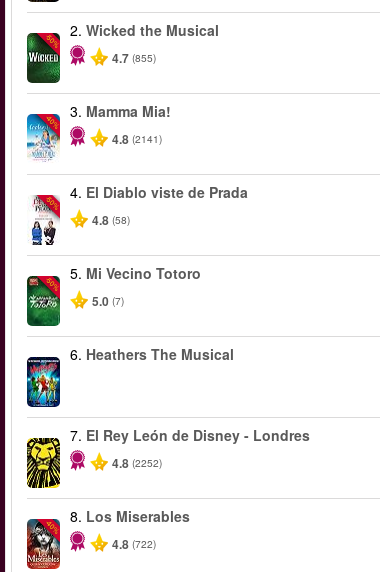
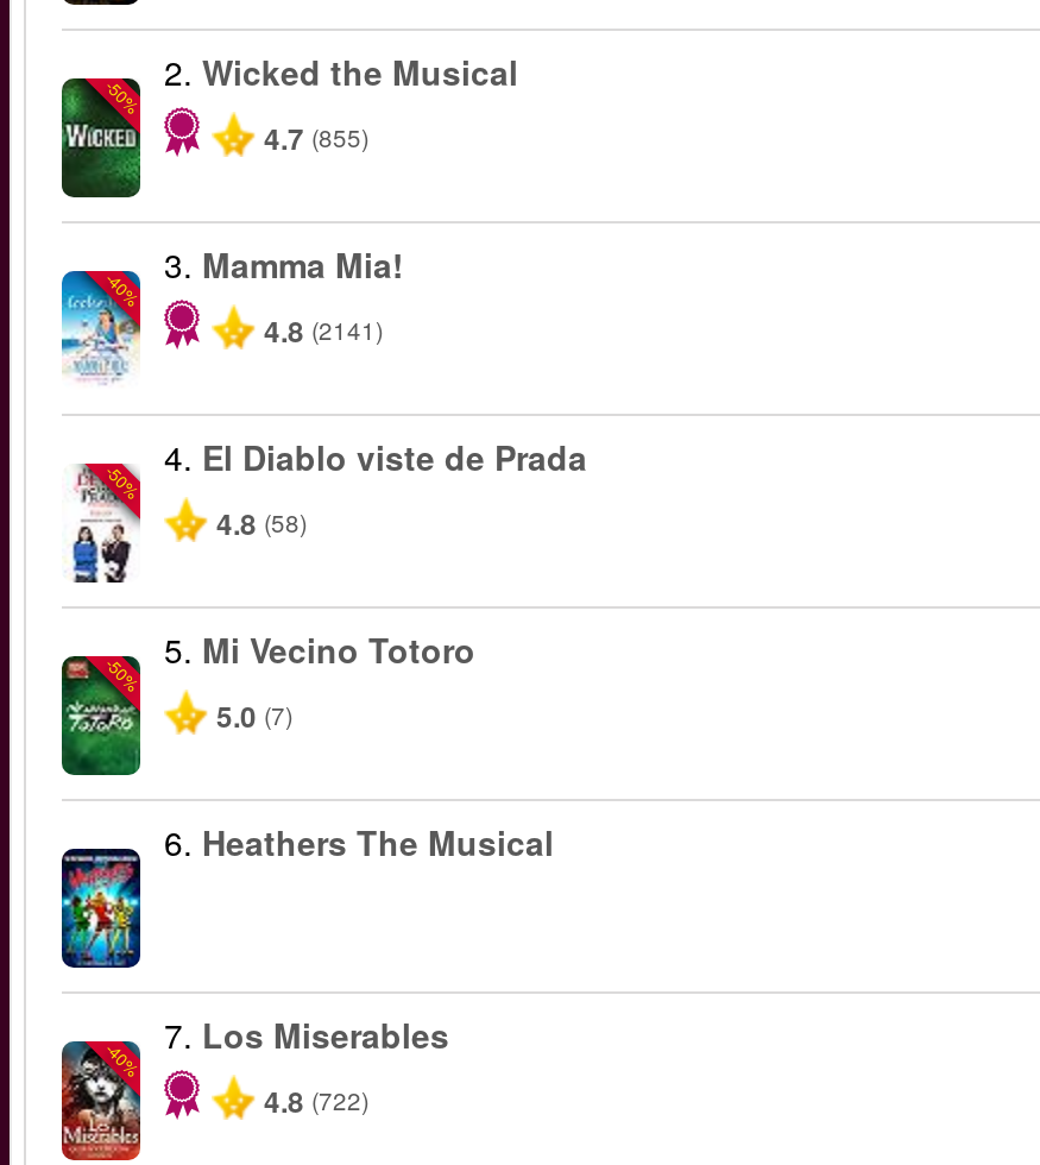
- [image]
- 7. El Rey León de Disney - Londres
- 4.8 (2252)

- 8. Los Miserables
+ 7. Los Miserables
